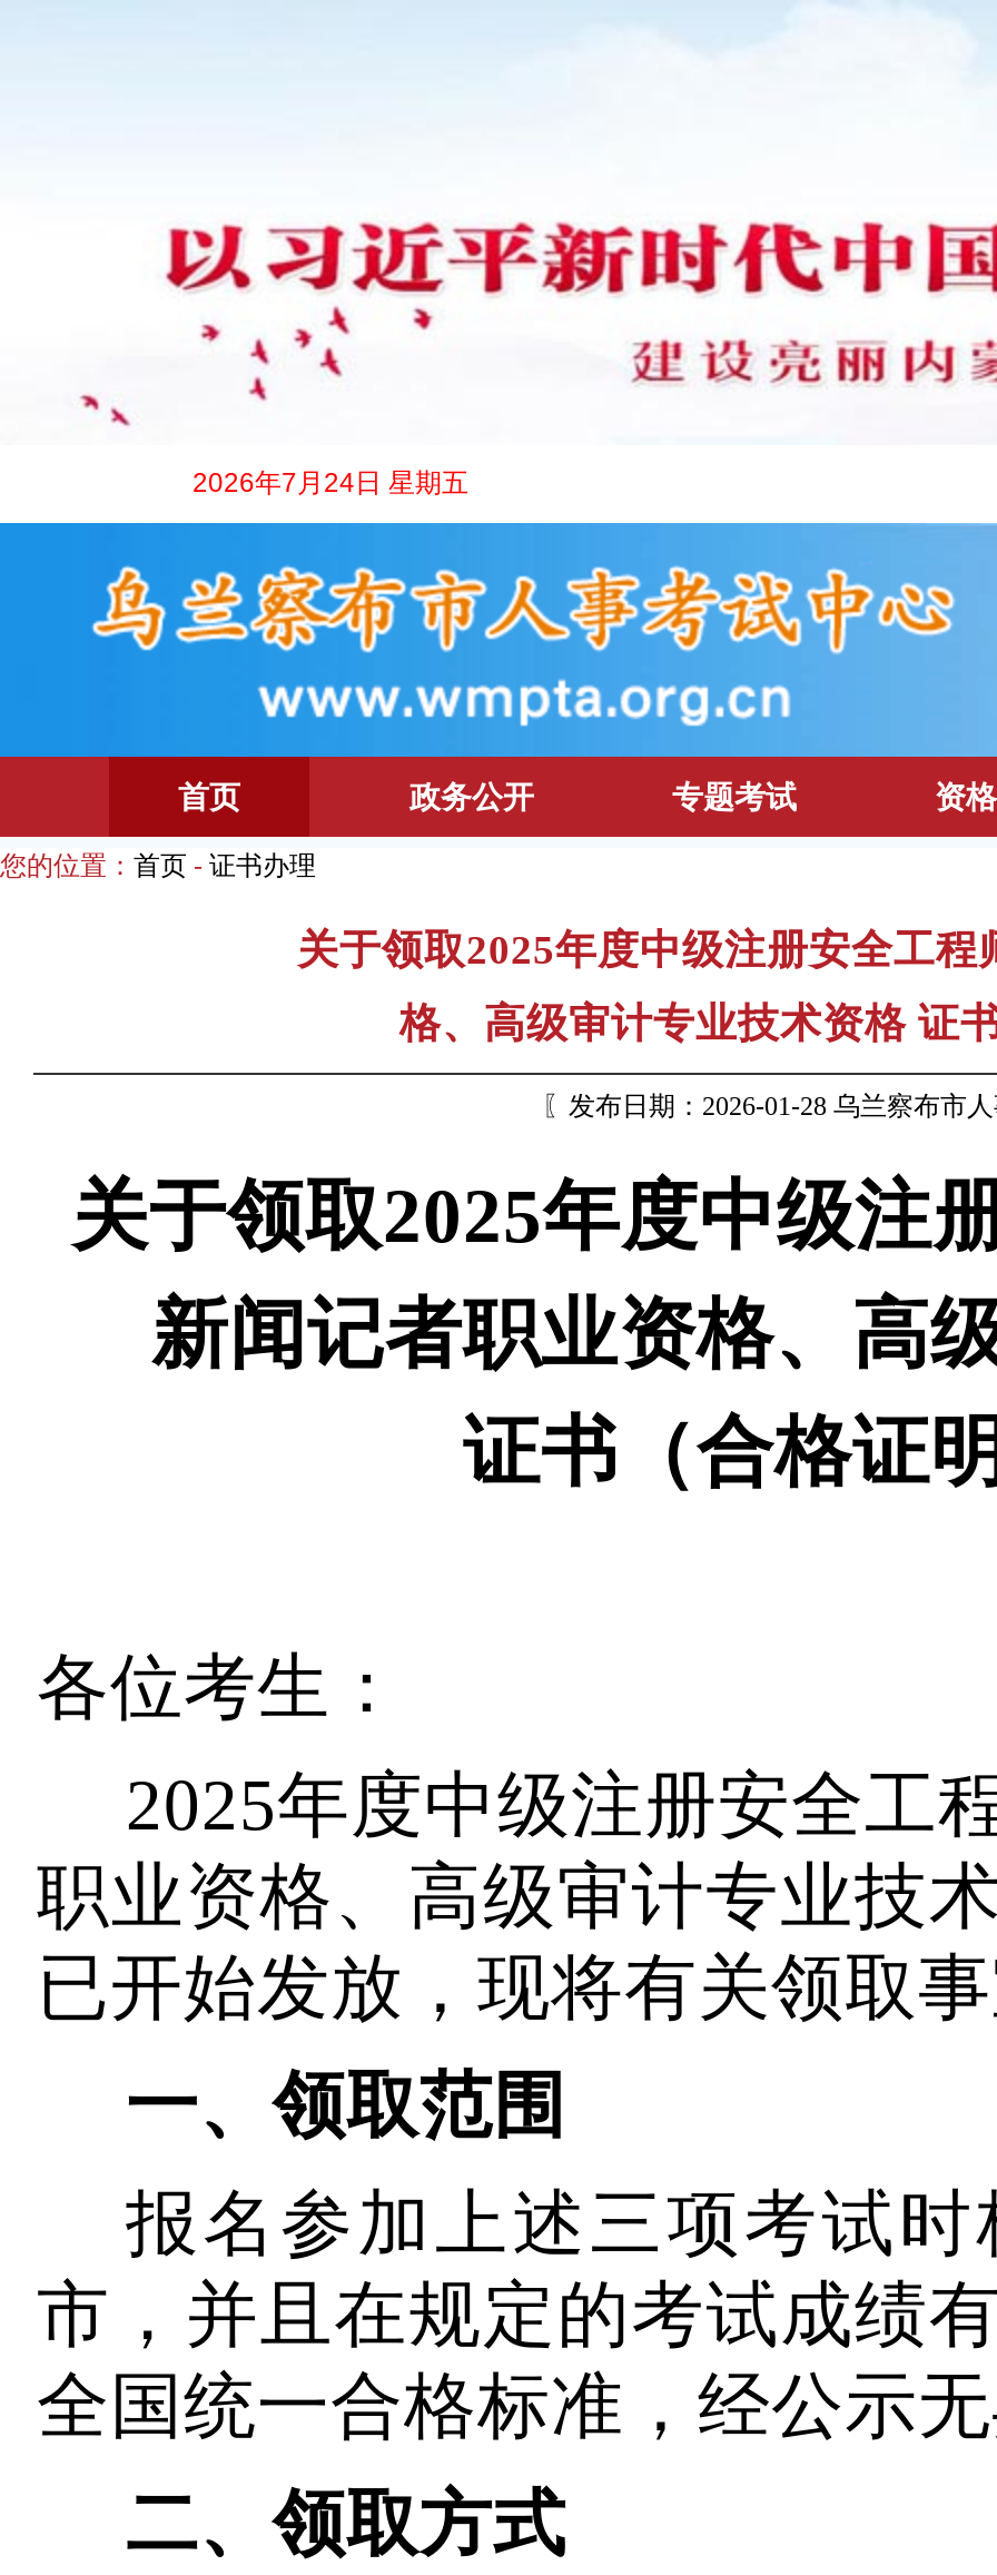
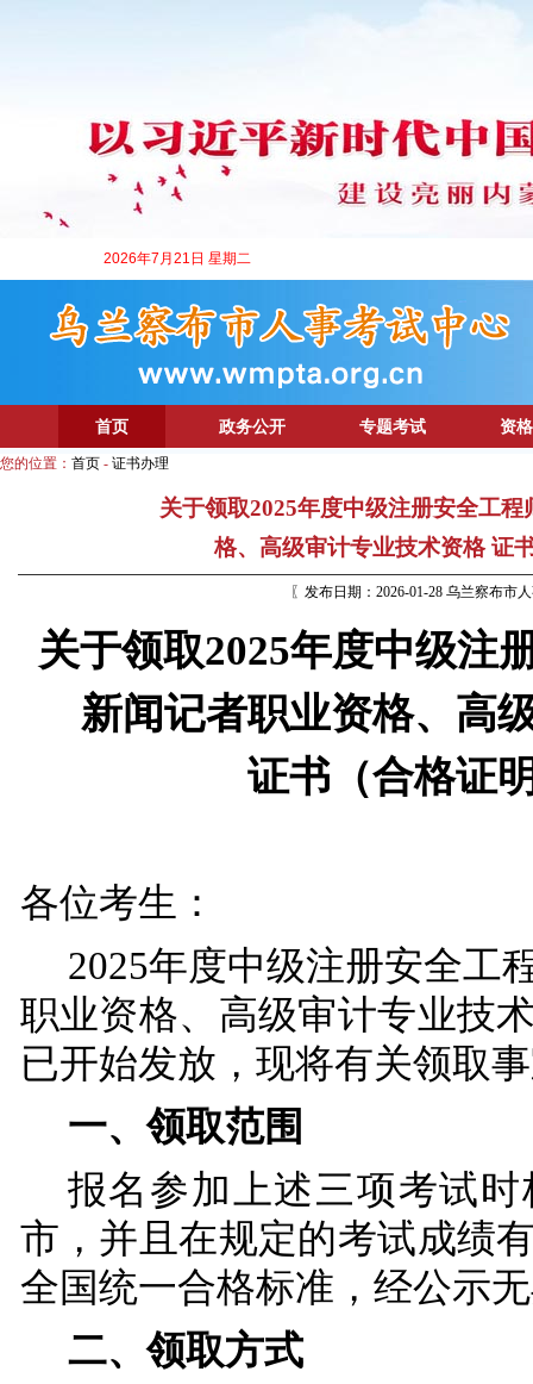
- 2026年7月24日 星期五
+ 2026年7月21日 星期二
